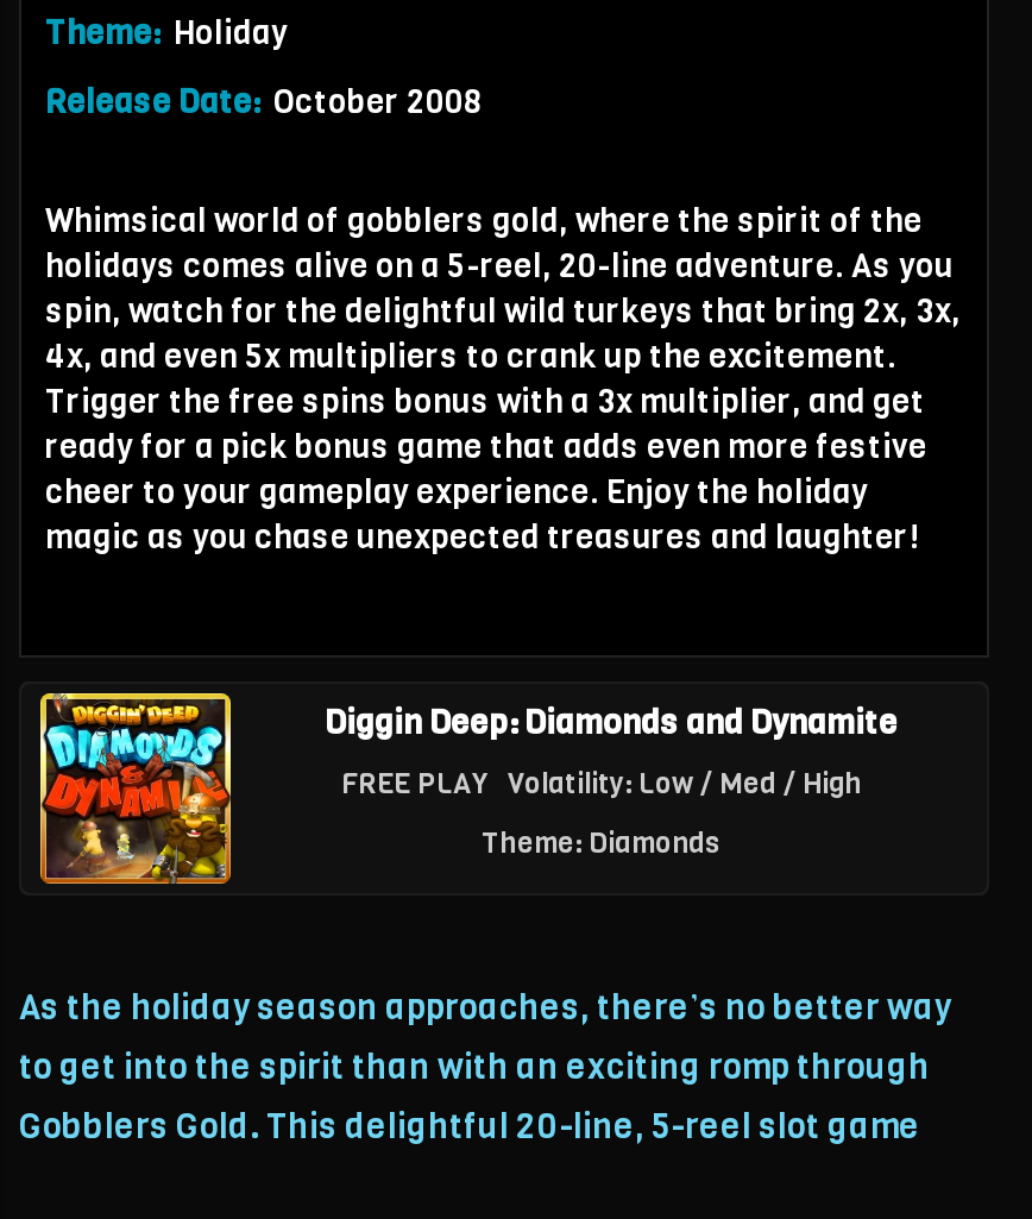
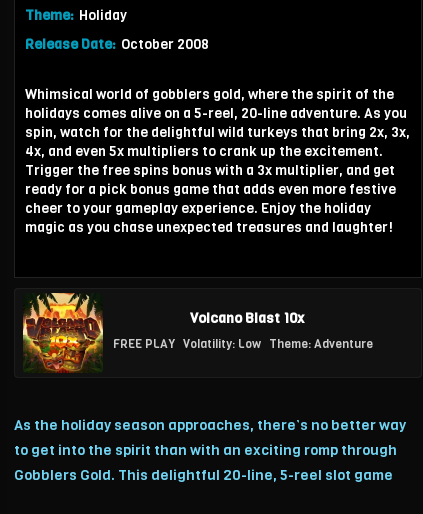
- [image]
- Diggin Deep: Diamonds and Dynamite
- FREE PLAY Volatility: Low / Med / High
- Theme: Diamonds
+ [image]
+ Volcano Blast 10x
+ FREE PLAY Volatility: Low Theme: Adventure
